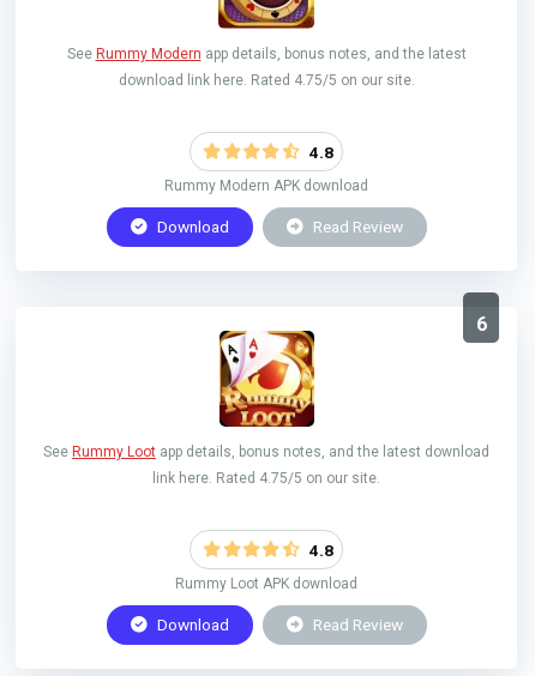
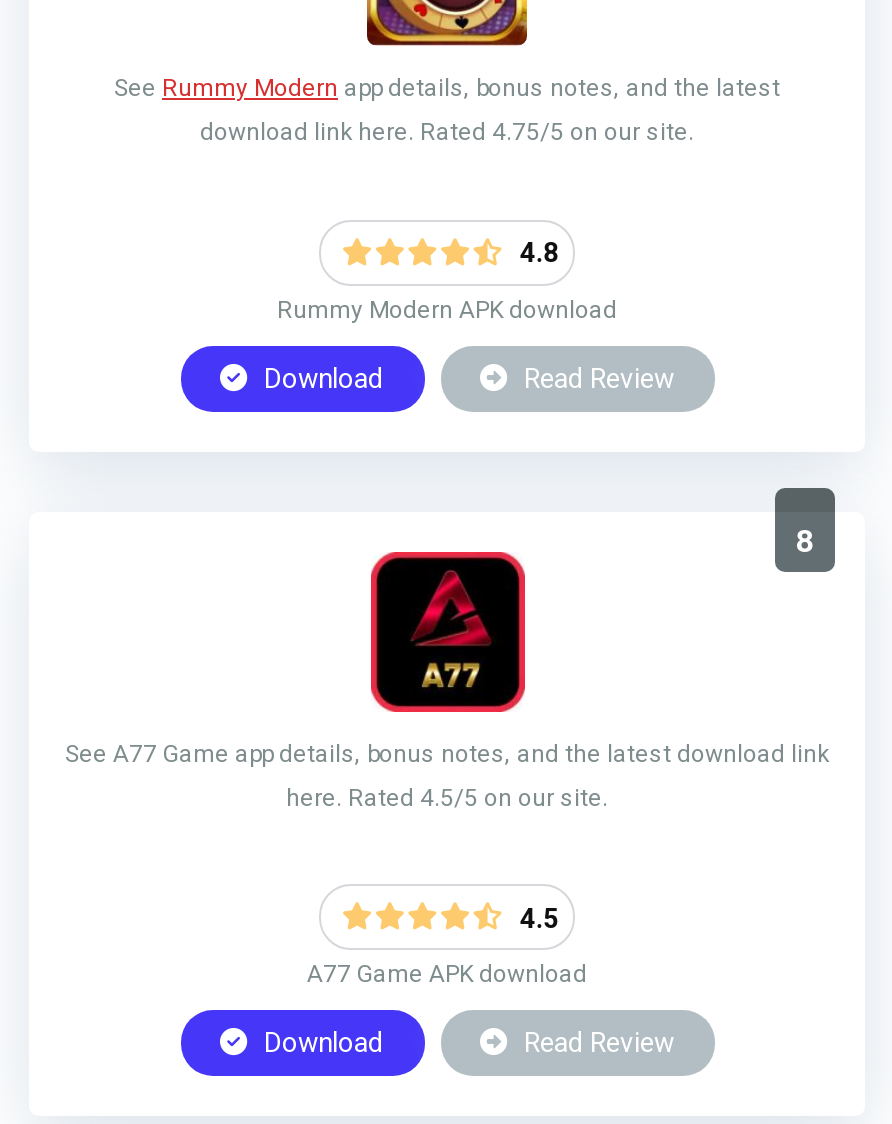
- 6
+ 8

- [image]
- See Rummy Loot app details, bonus notes, and the latest download
+ [image]
+ See A77 Game app details, bonus notes, and the latest download link

- link here. Rated 4.75/5 on our site.
+ here. Rated 4.5/5 on our site.

- 4.8
+ 4.5

- Rummy Loot APK download
+ A77 Game APK download
